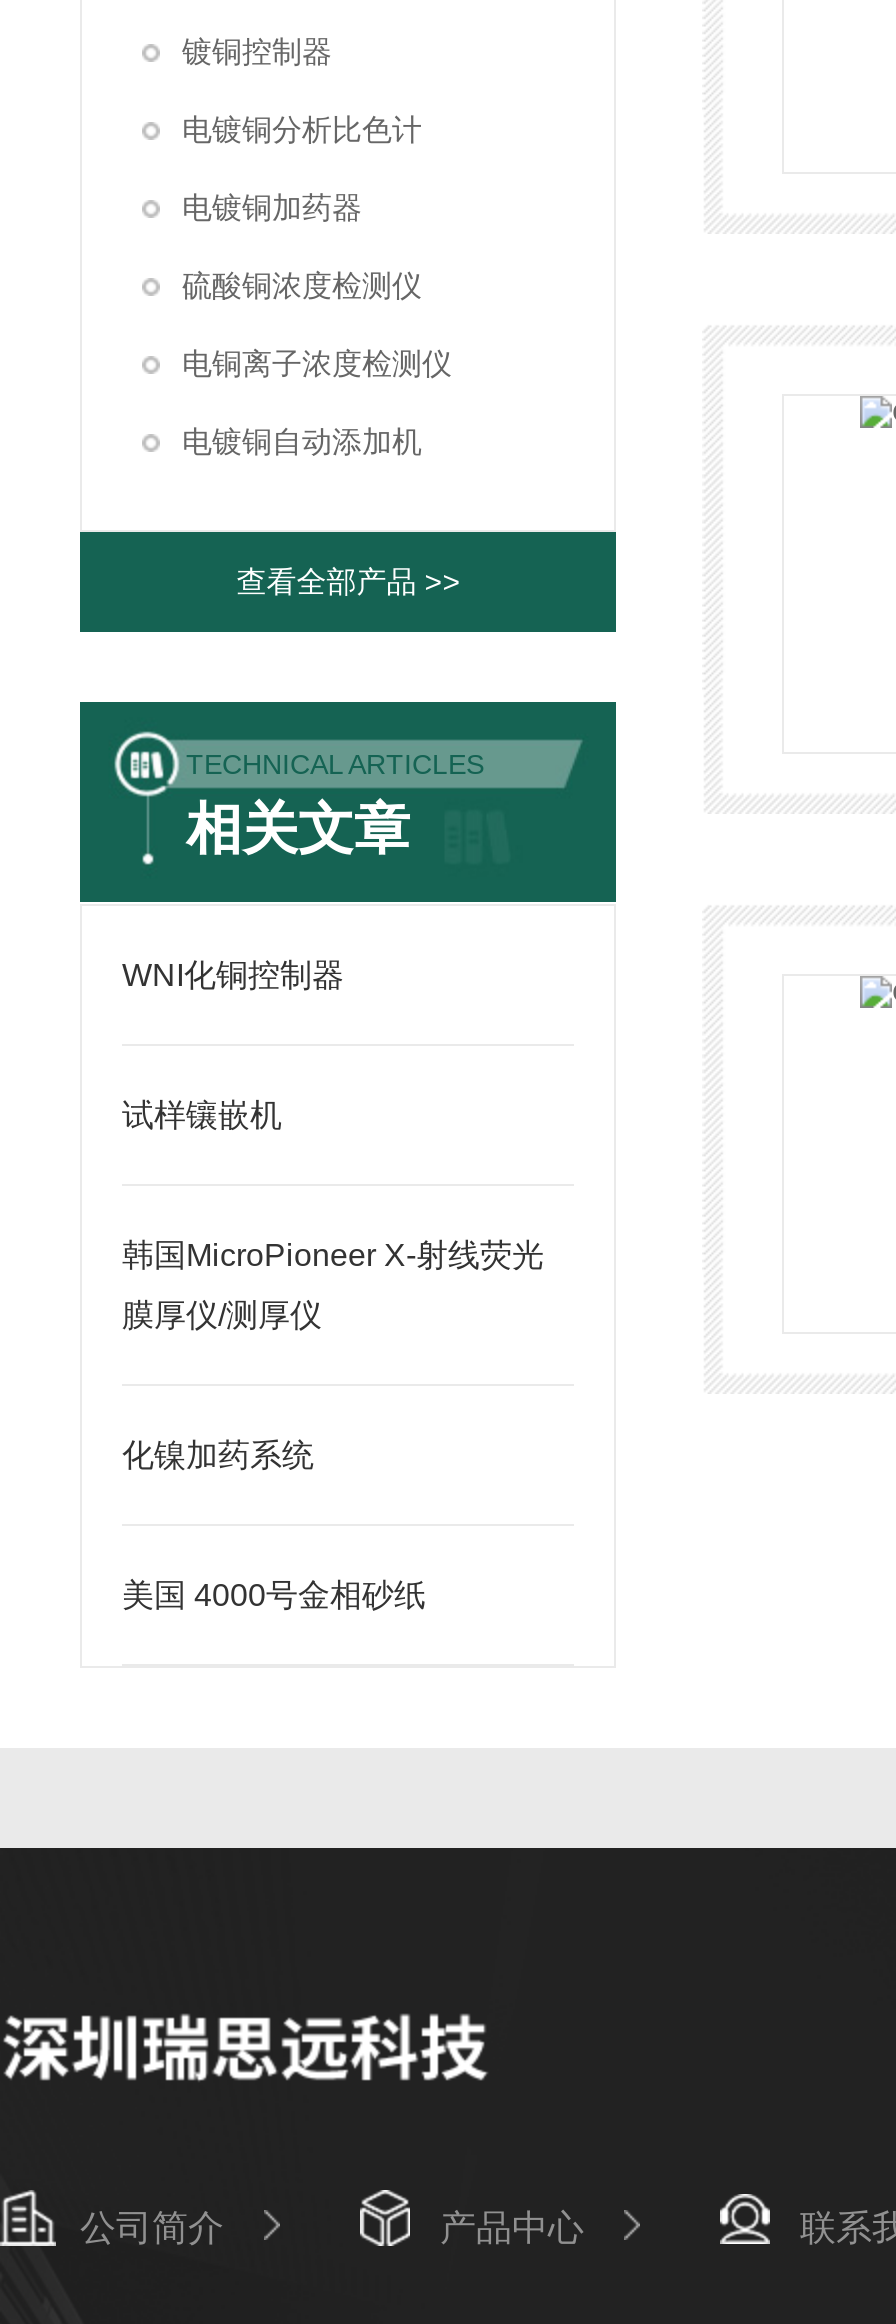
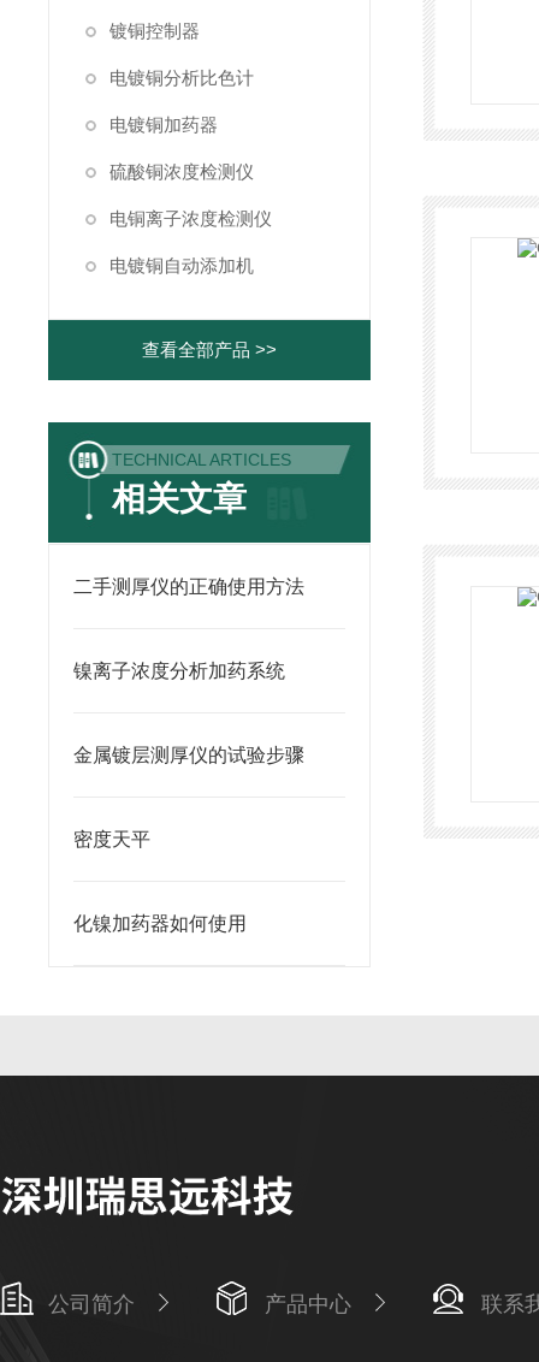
- WNI化铜控制器
+ 二手测厚仪的正确使用方法

- 试样镶嵌机
+ 镍离子浓度分析加药系统

- 韩国MicroPioneer X-射线荧光
- 膜厚仪/测厚仪
+ 金属镀层测厚仪的试验步骤

- 化镍加药系统
+ 密度天平

- 美国 4000号金相砂纸
+ 化镍加药器如何使用
